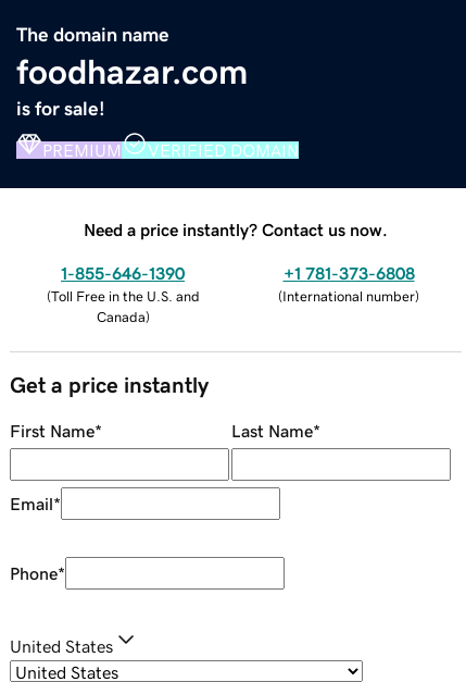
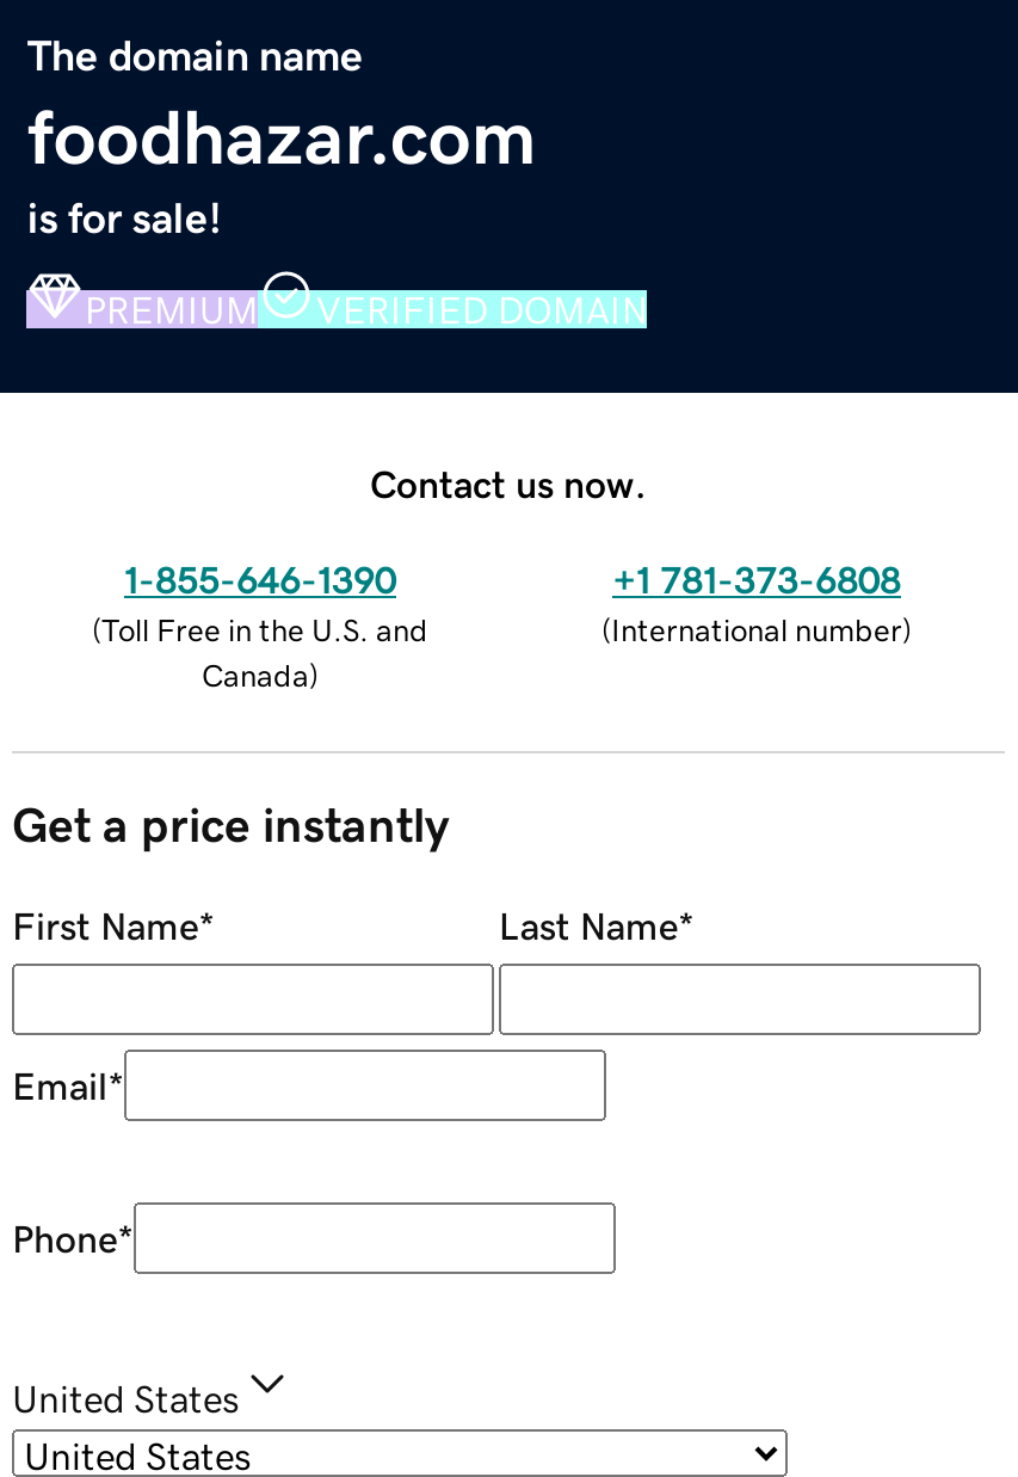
- Need a price instantly? Contact us now.
+ Contact us now.
